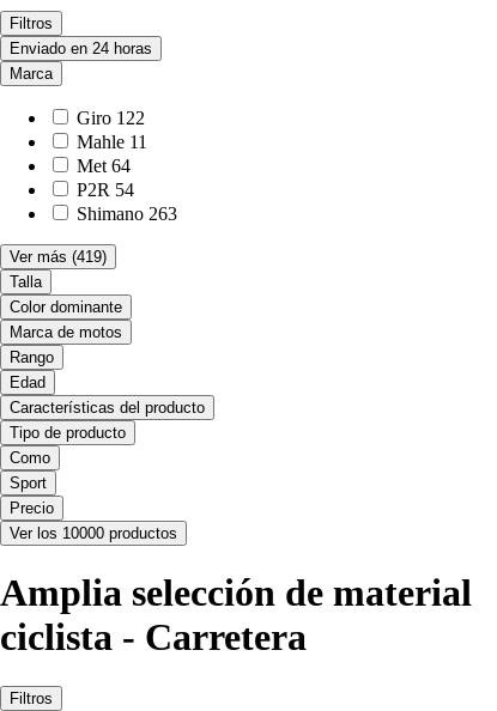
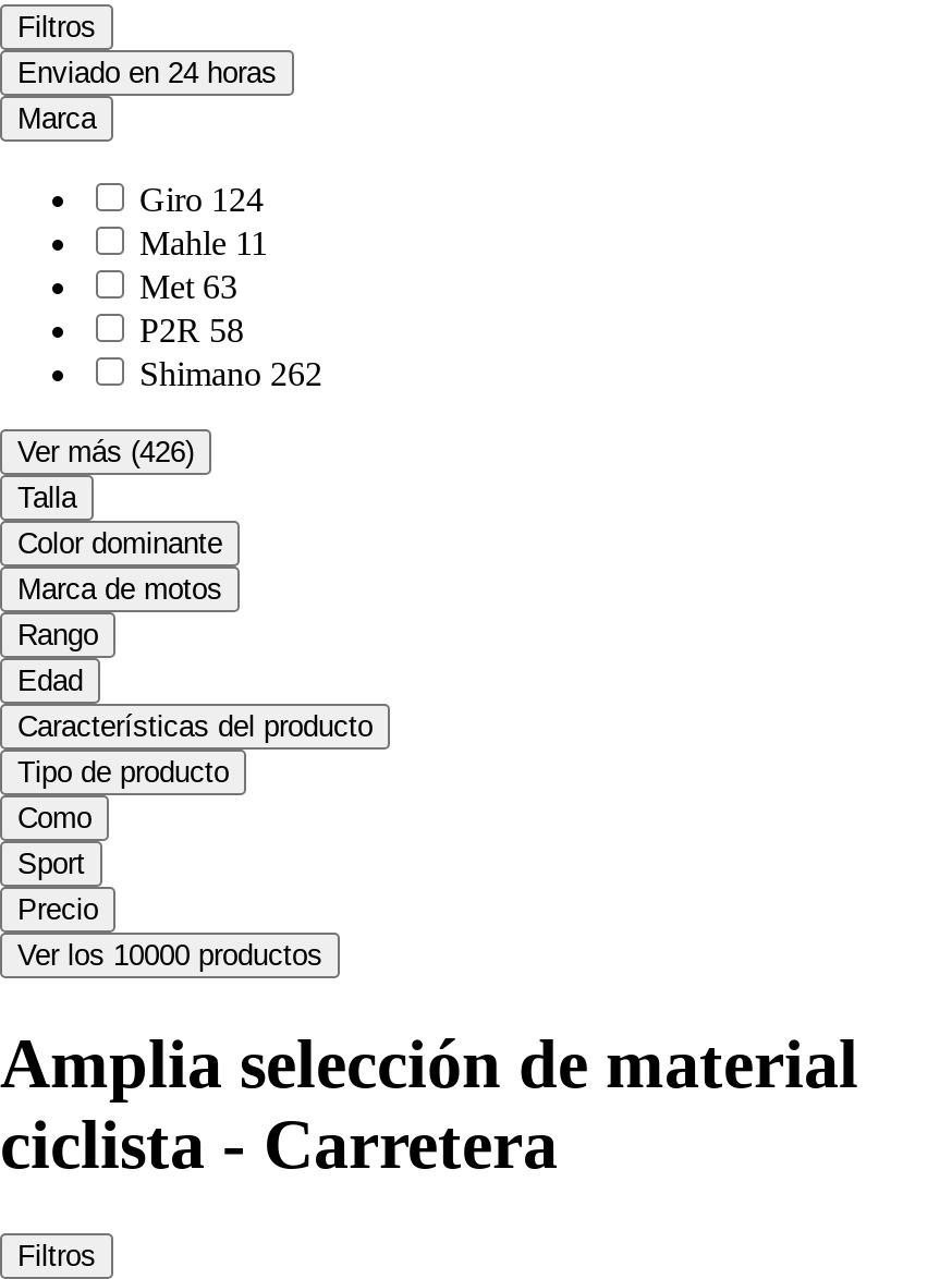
- Giro 122
+ Giro 124

- Met 64
+ Met 63

- P2R 54
+ P2R 58

- Shimano 263
+ Shimano 262

- Ver más (419)
+ Ver más (426)
